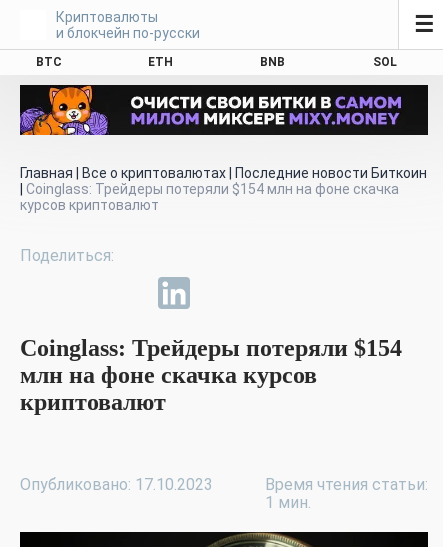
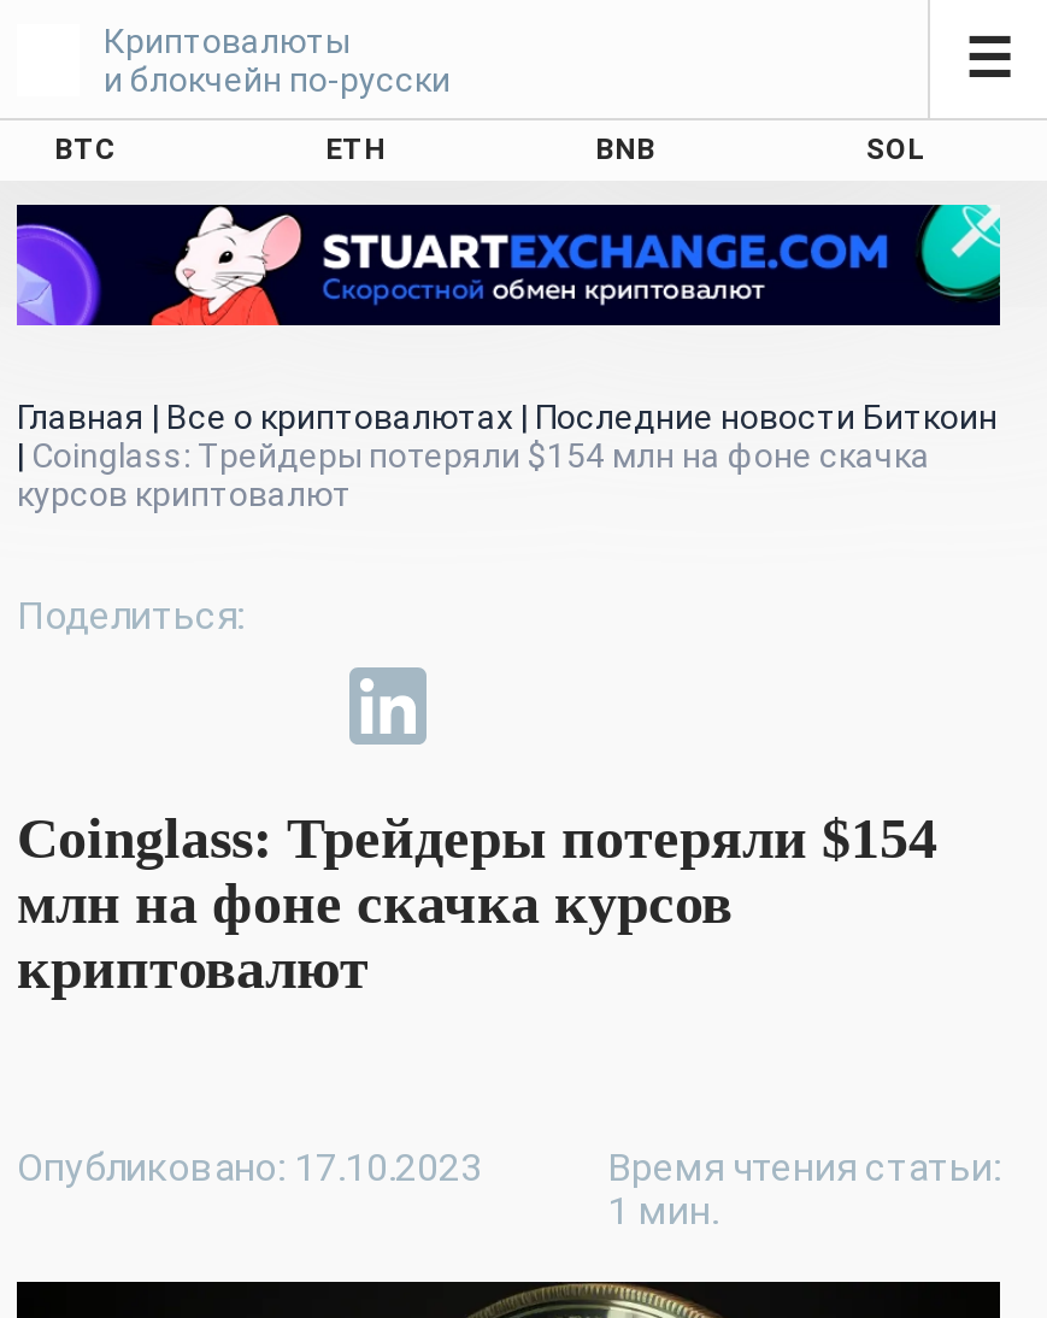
- [image]
+ [image]
